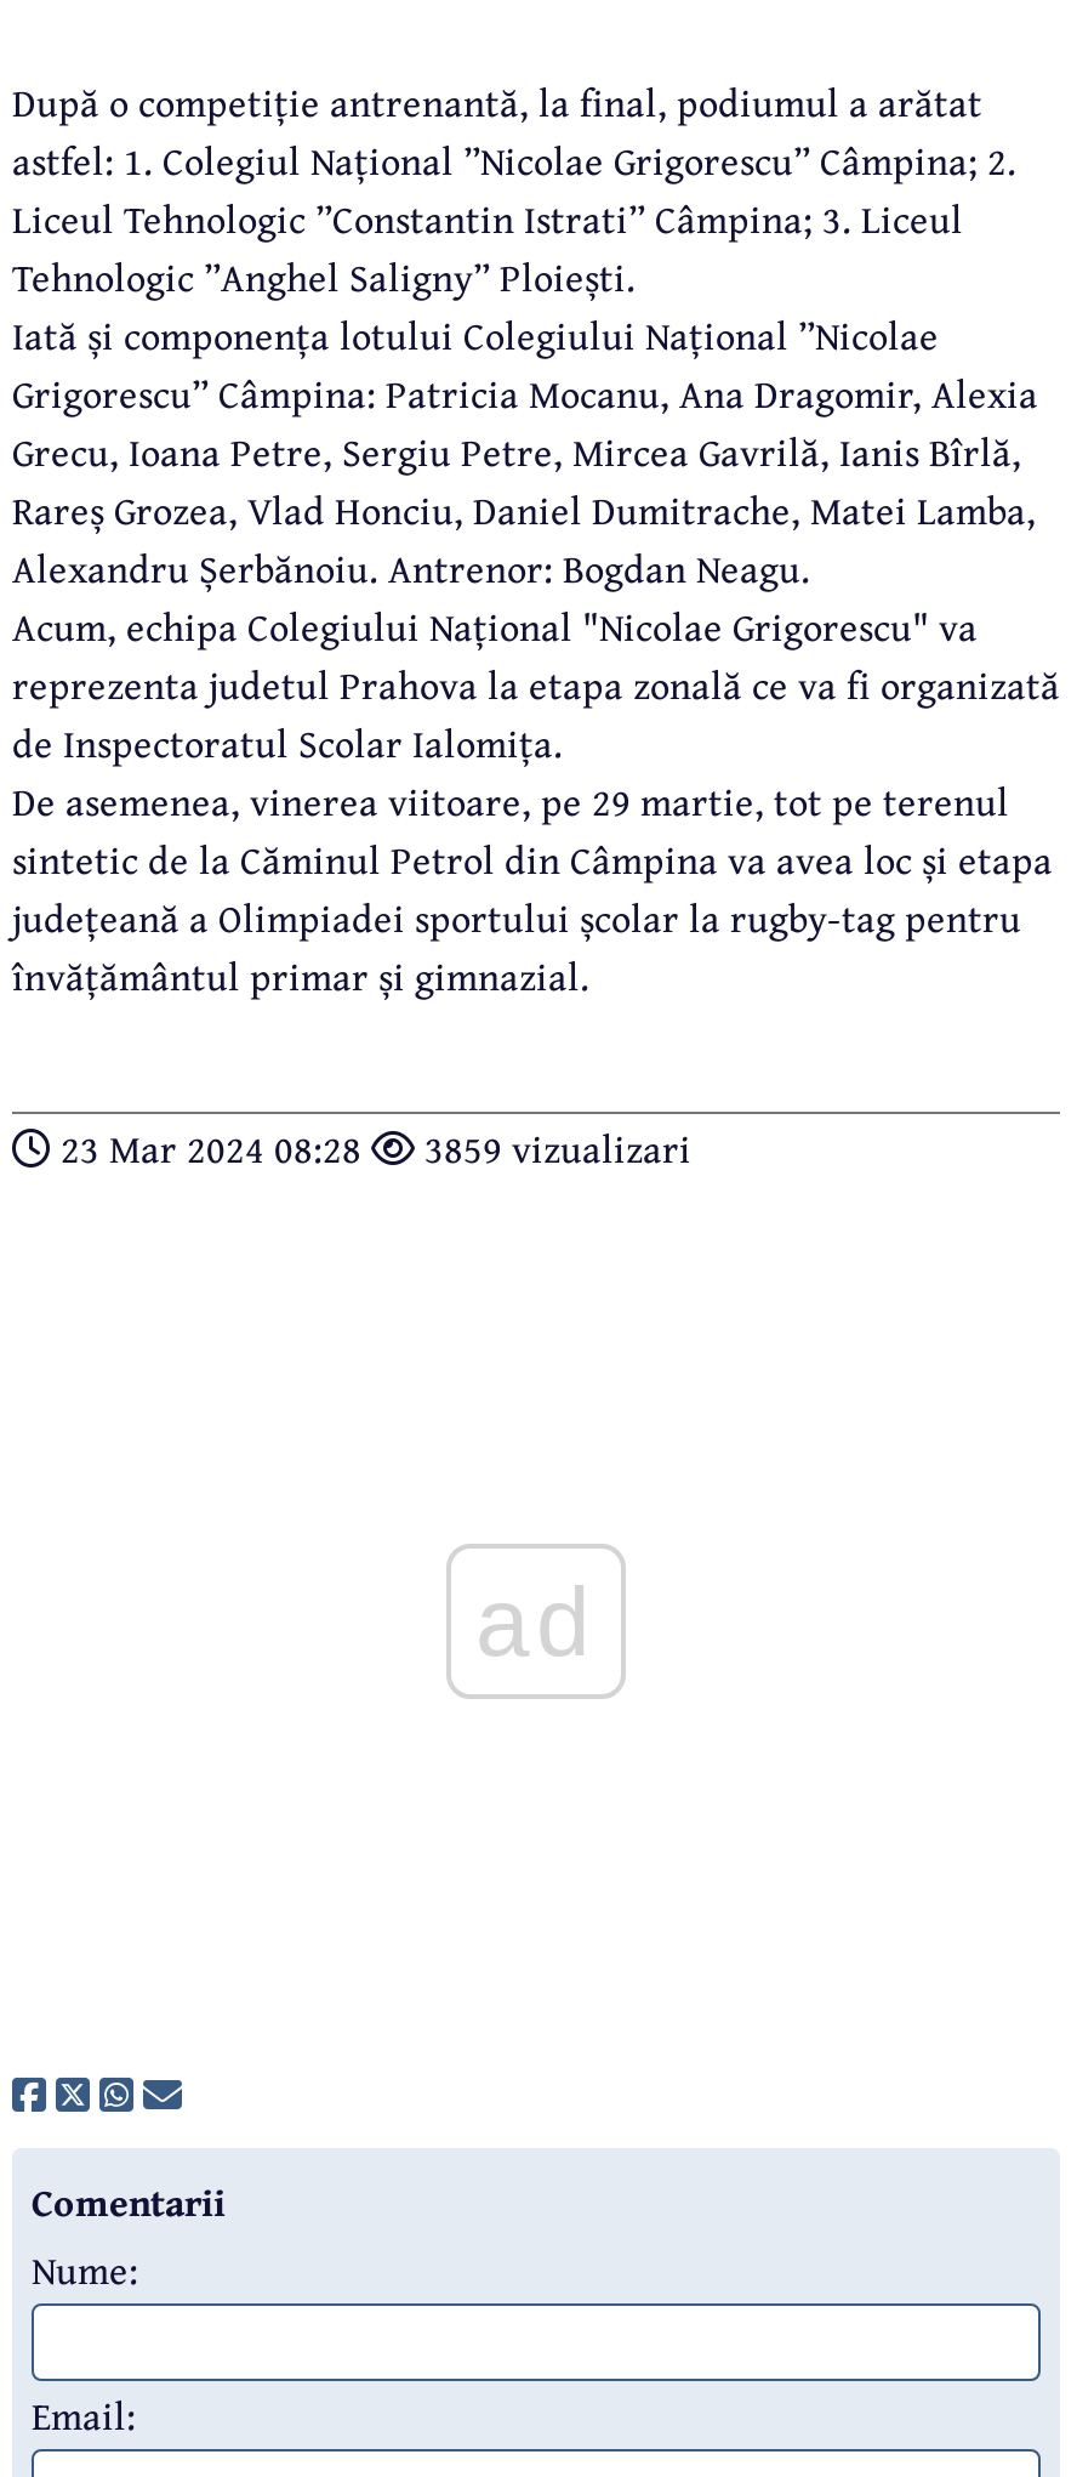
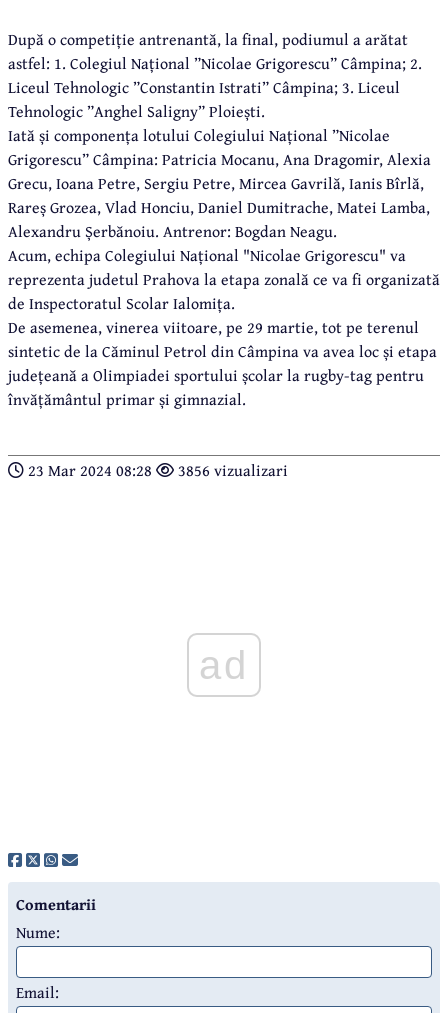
- 23 Mar 2024 08:28 3859 vizualizari
+ 23 Mar 2024 08:28 3856 vizualizari
